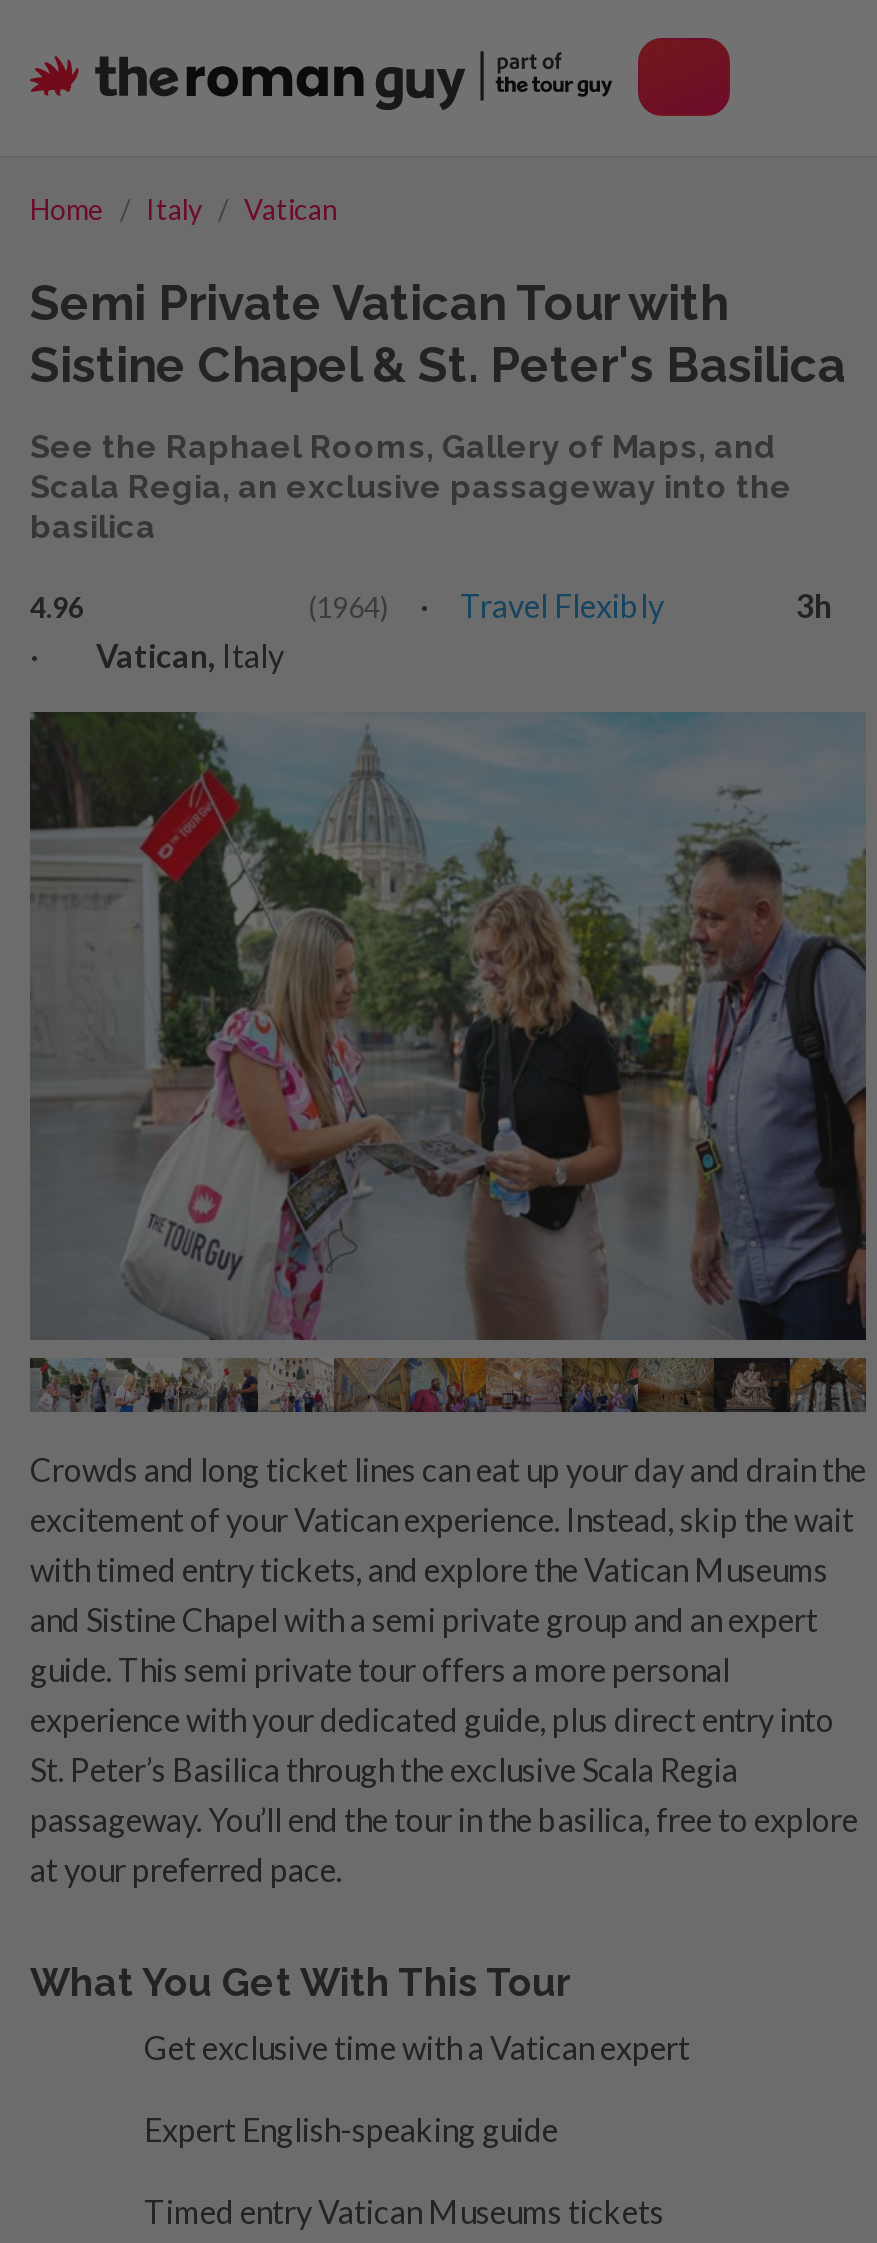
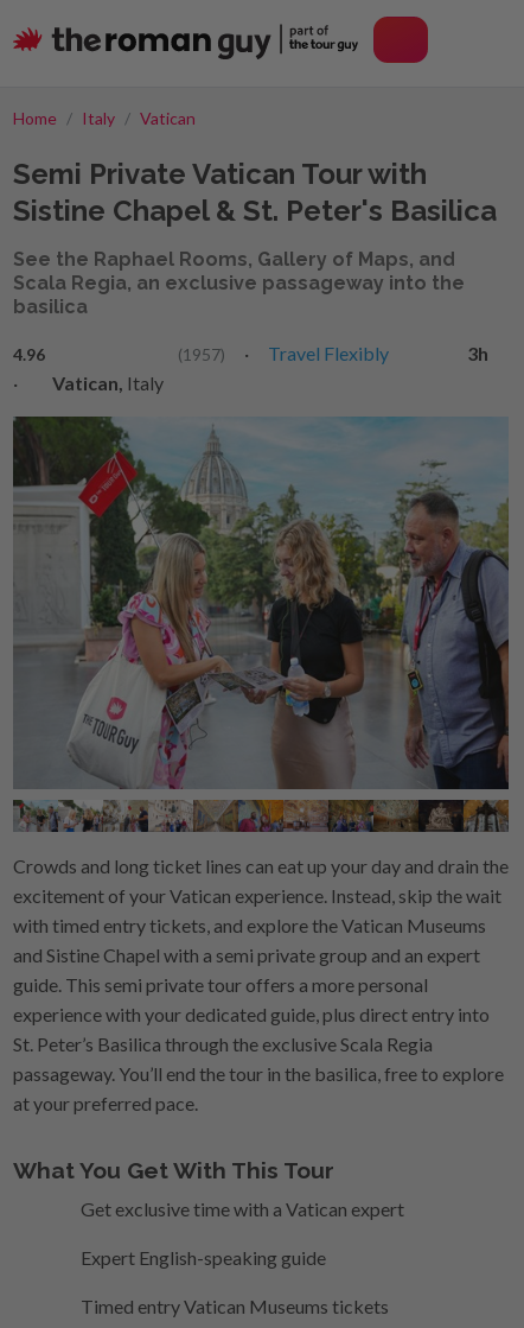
- (1964)
+ (1957)
